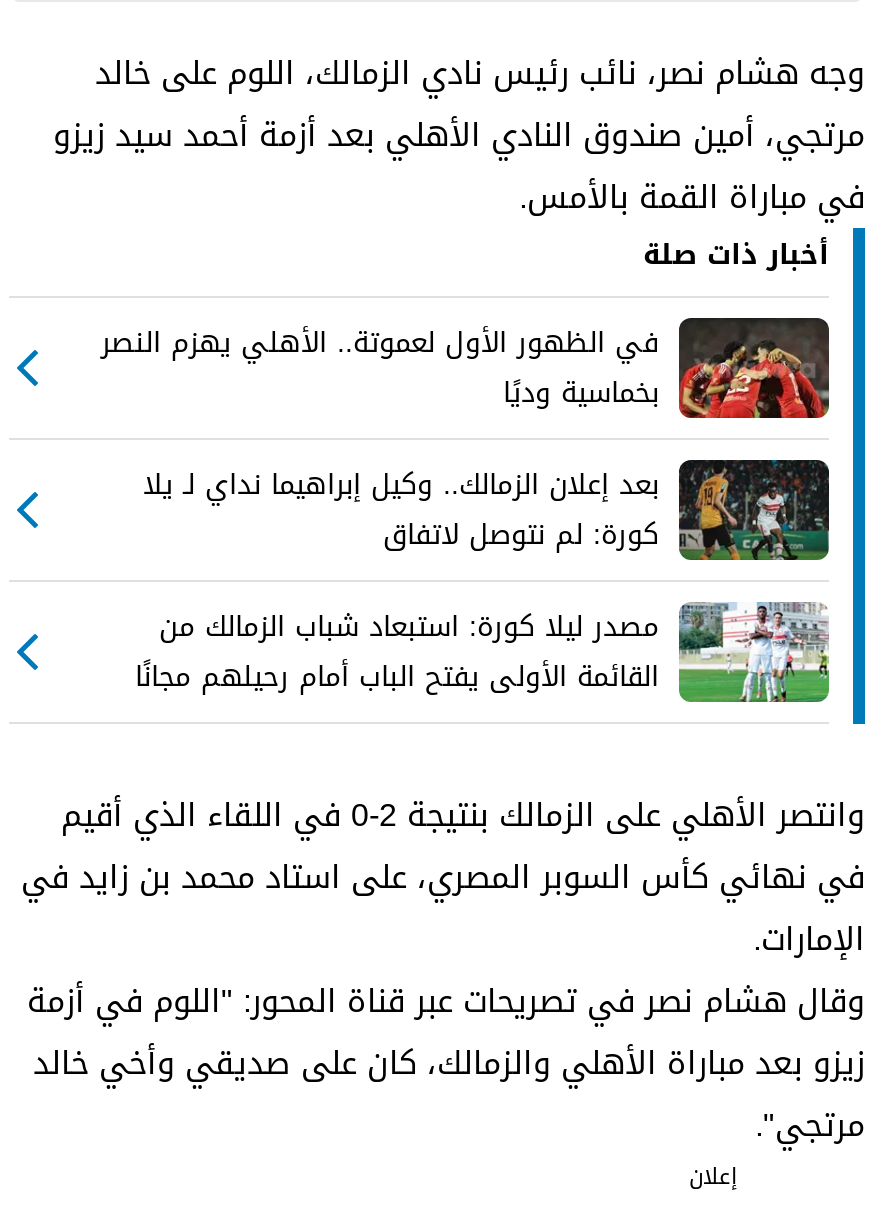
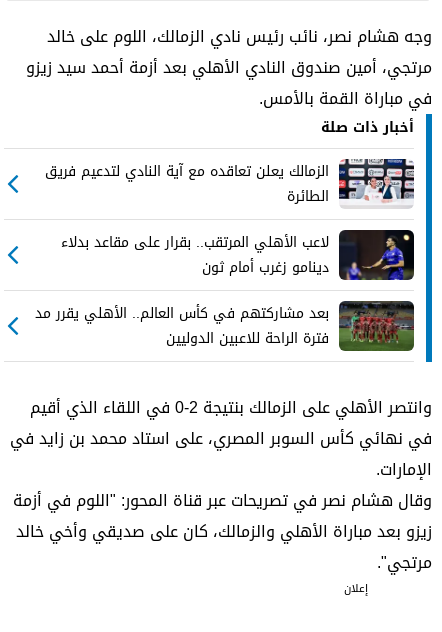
- [image]
- في الظهور الأول لعموتة.. الأهلي يهزم النصر
- بخماسية وديًا
+ [image]
+ الزمالك يعلن تعاقده مع آية النادي لتدعيم فريق
+ الطائرة

- [image]
- بعد إعلان الزمالك.. وكيل إبراهيما نداي لـ يلا
- كورة: لم نتوصل لاتفاق
+ [image]
+ لاعب الأهلي المرتقب.. بقرار على مقاعد بدلاء
+ دينامو زغرب أمام ثون

- [image]
- مصدر ليلا كورة: استبعاد شباب الزمالك من
- القائمة الأولى يفتح الباب أمام رحيلهم مجانًا
+ [image]
+ بعد مشاركتهم في كأس العالم.. الأهلي يقرر مد
+ فترة الراحة للاعبين الدوليين
